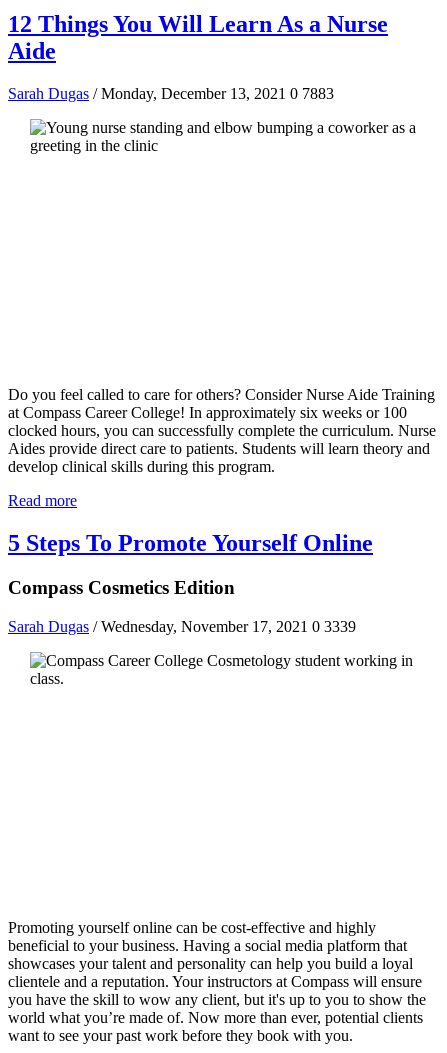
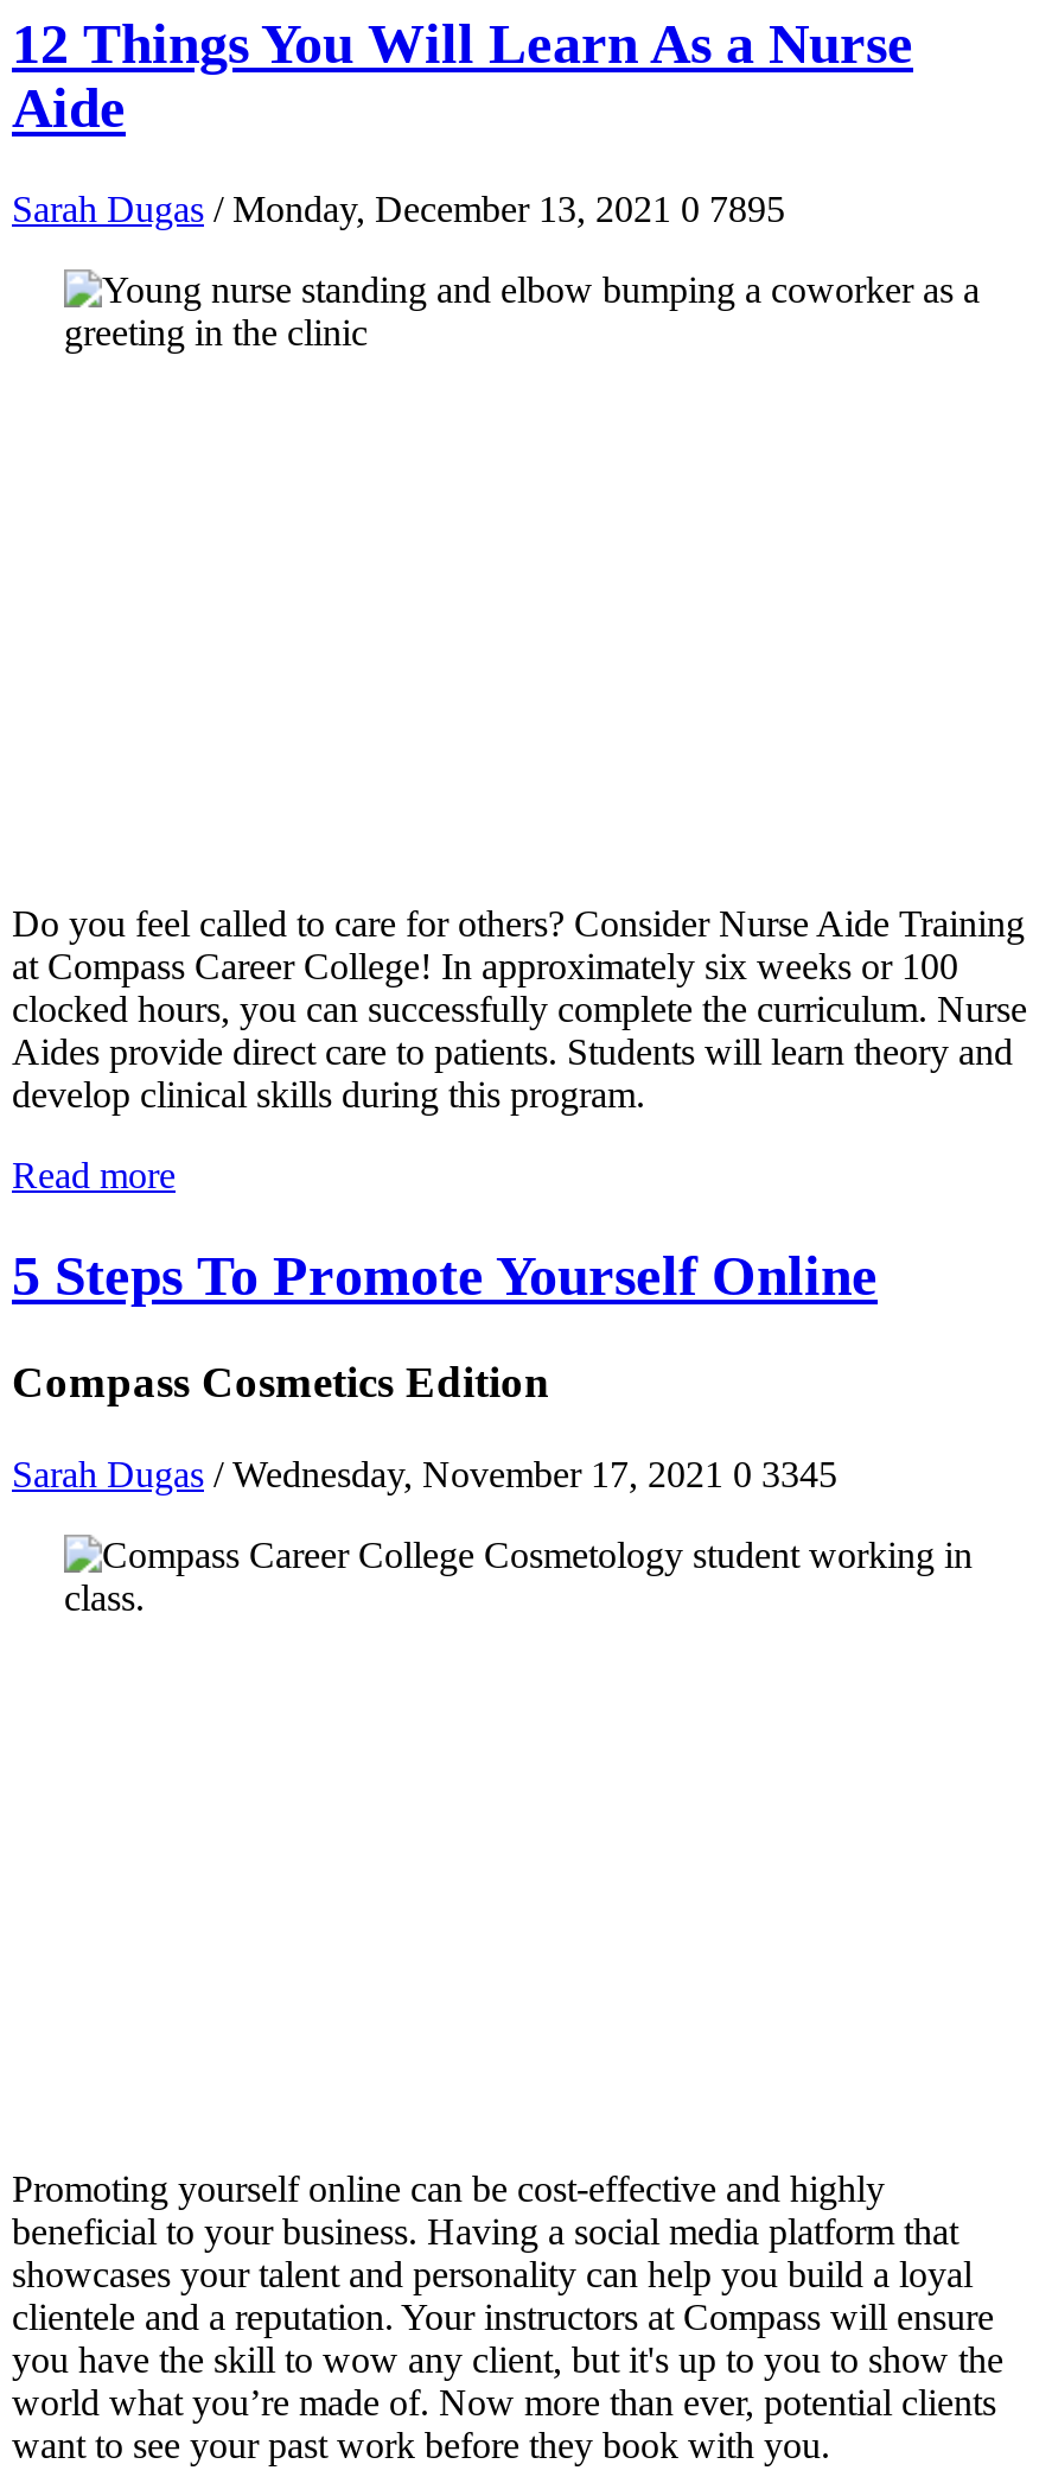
- Sarah Dugas / Monday, December 13, 2021 0 7883
+ Sarah Dugas / Monday, December 13, 2021 0 7895

- Sarah Dugas / Wednesday, November 17, 2021 0 3339
+ Sarah Dugas / Wednesday, November 17, 2021 0 3345
